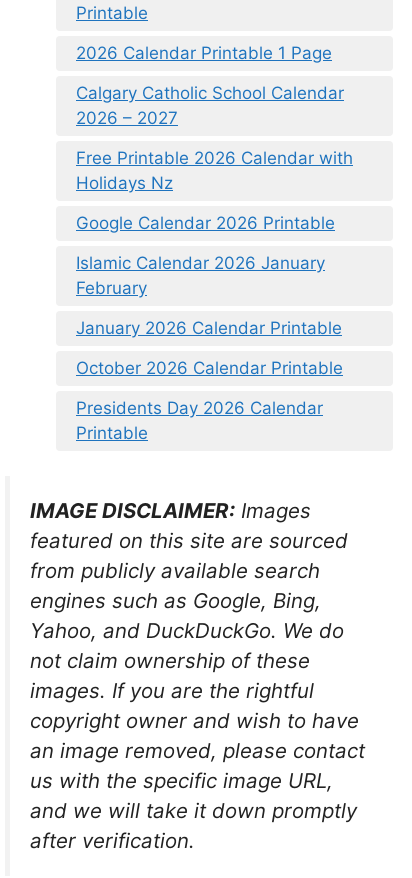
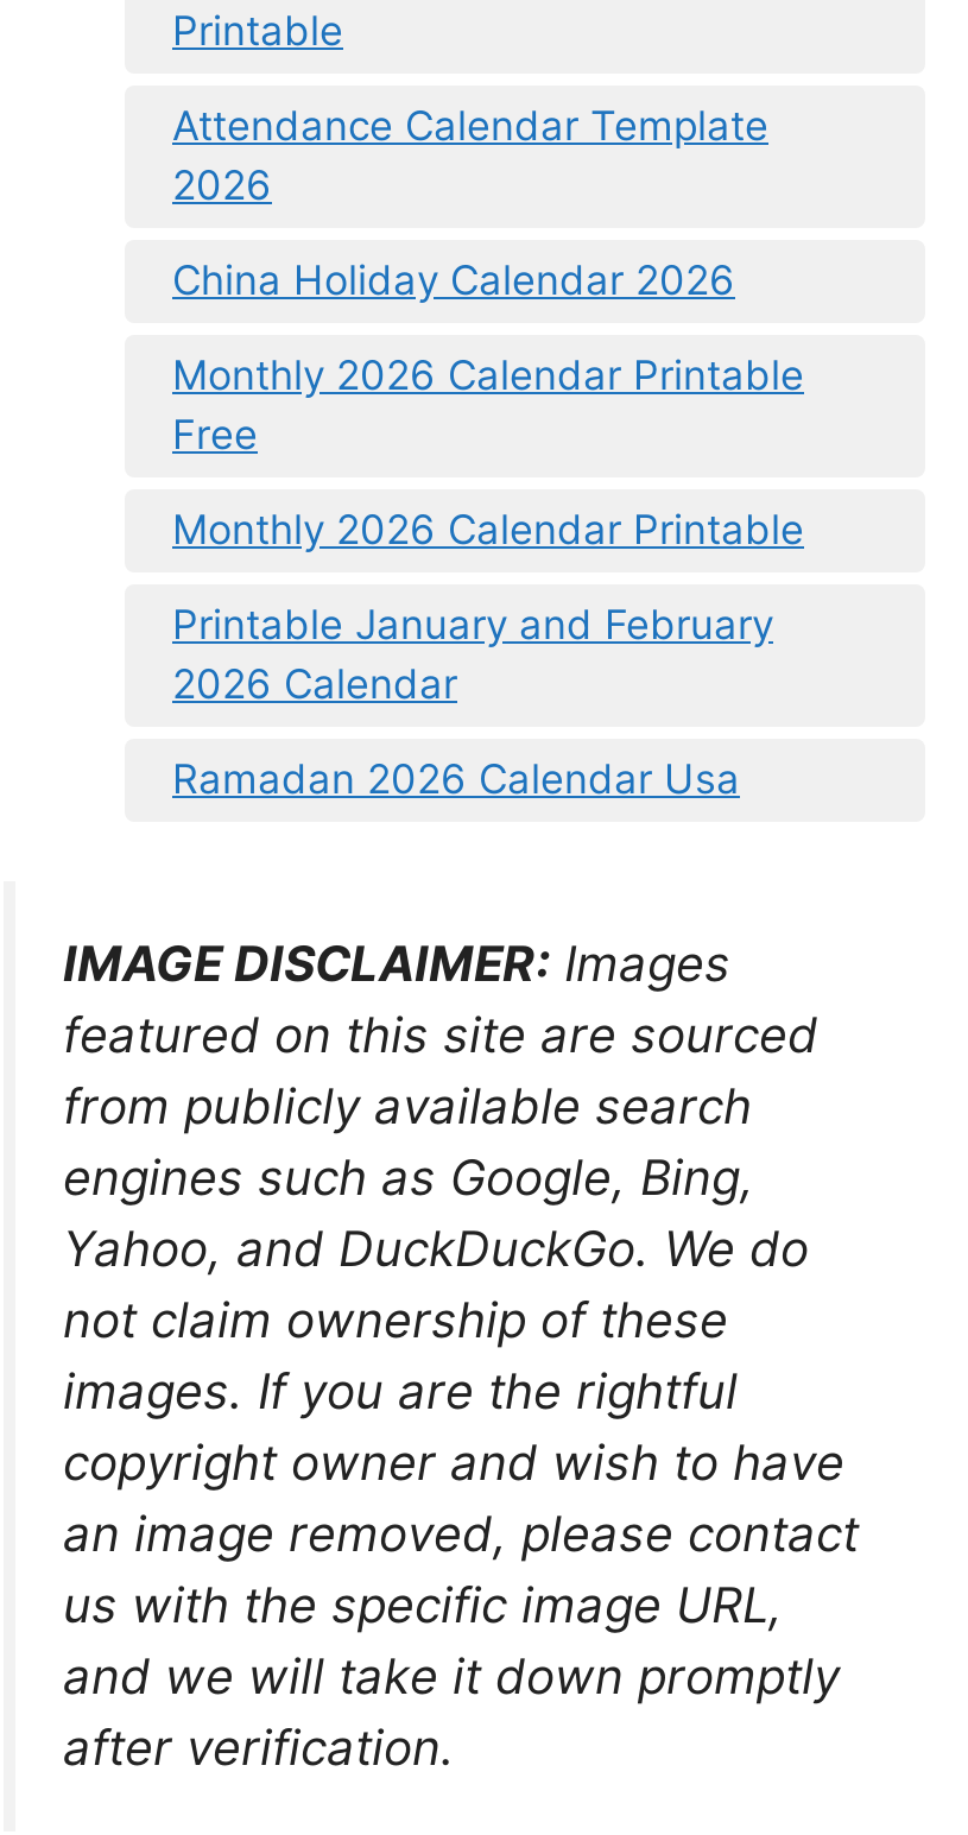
- 2026 Calendar Printable 1 Page
- Calgary Catholic School Calendar
- 2026 – 2027
- Free Printable 2026 Calendar with
- Holidays Nz
- Google Calendar 2026 Printable
- Islamic Calendar 2026 January
- February
- January 2026 Calendar Printable
- October 2026 Calendar Printable
- Presidents Day 2026 Calendar
- Printable
+ Attendance Calendar Template
+ 2026
+ China Holiday Calendar 2026
+ Monthly 2026 Calendar Printable
+ Free
+ Monthly 2026 Calendar Printable
+ Printable January and February
+ 2026 Calendar
+ Ramadan 2026 Calendar Usa
